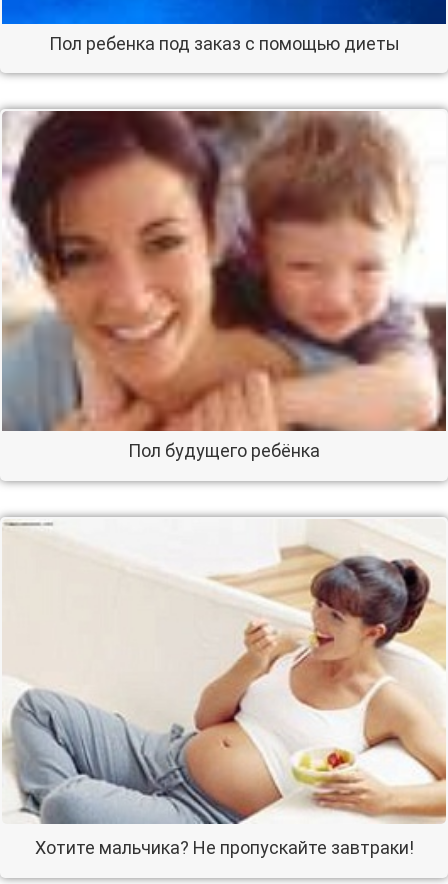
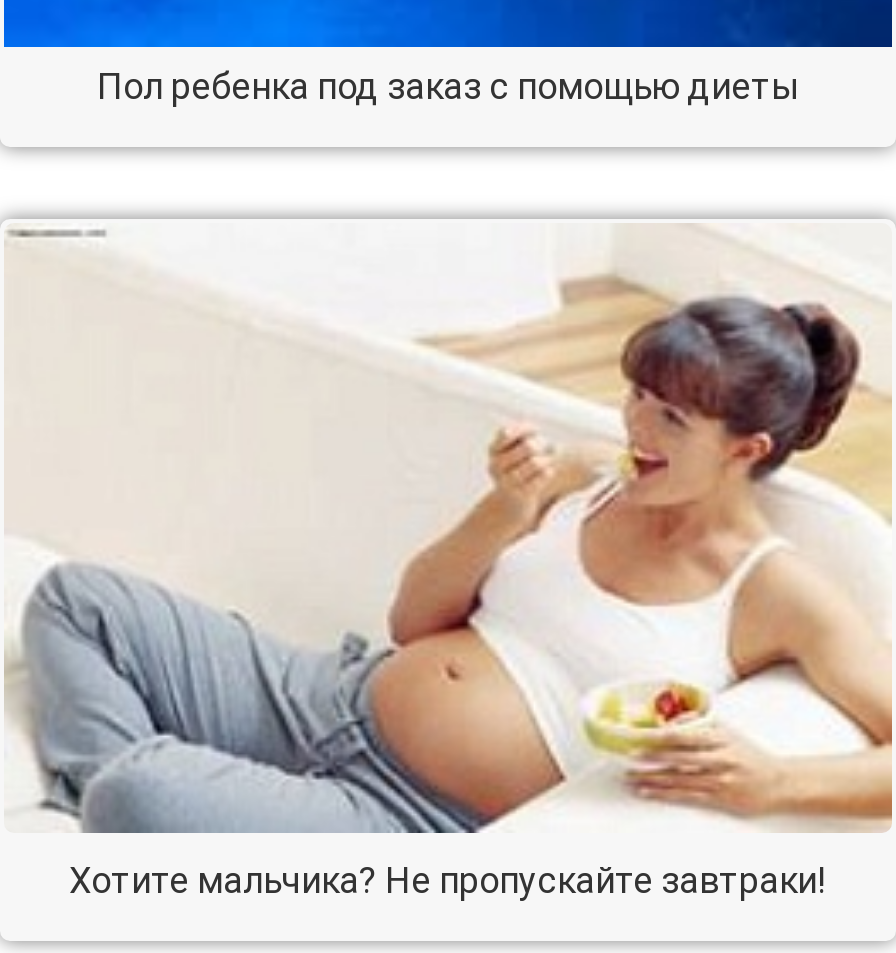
- [image]
- Пол будущего ребёнка
